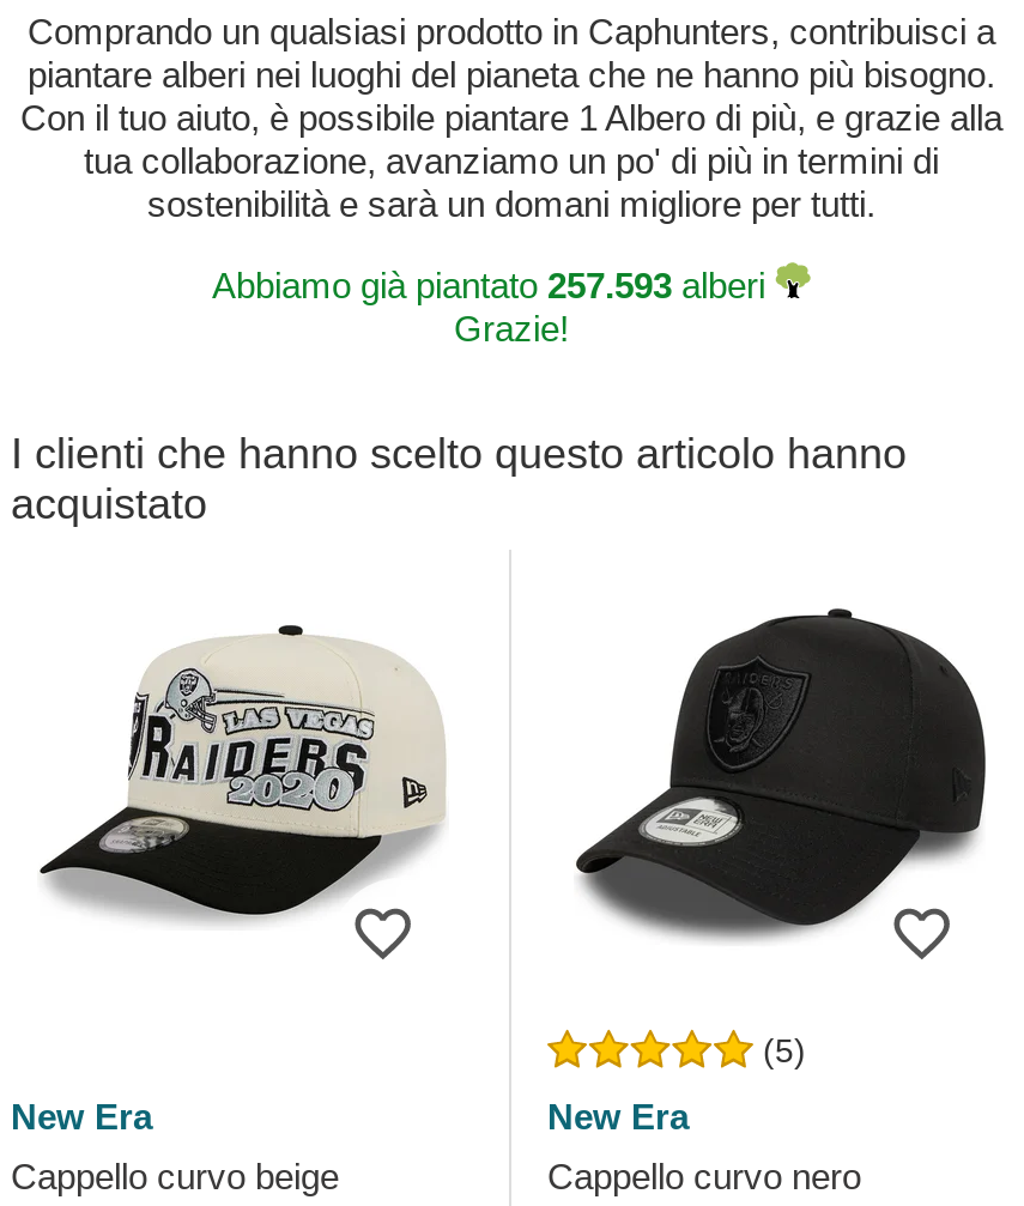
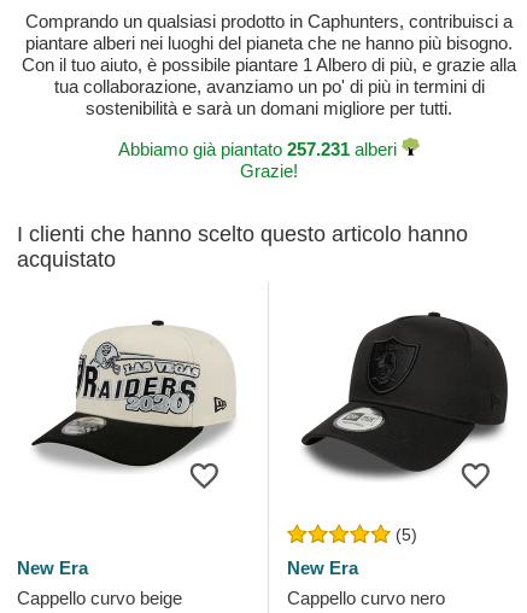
- Abbiamo già piantato 257.593 alberi
+ Abbiamo già piantato 257.231 alberi
